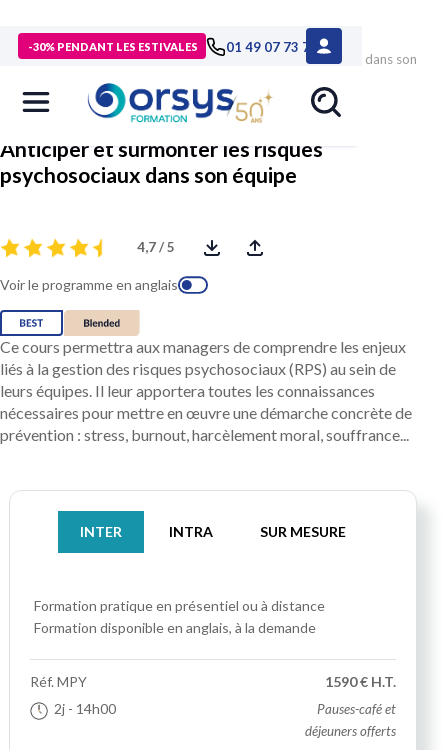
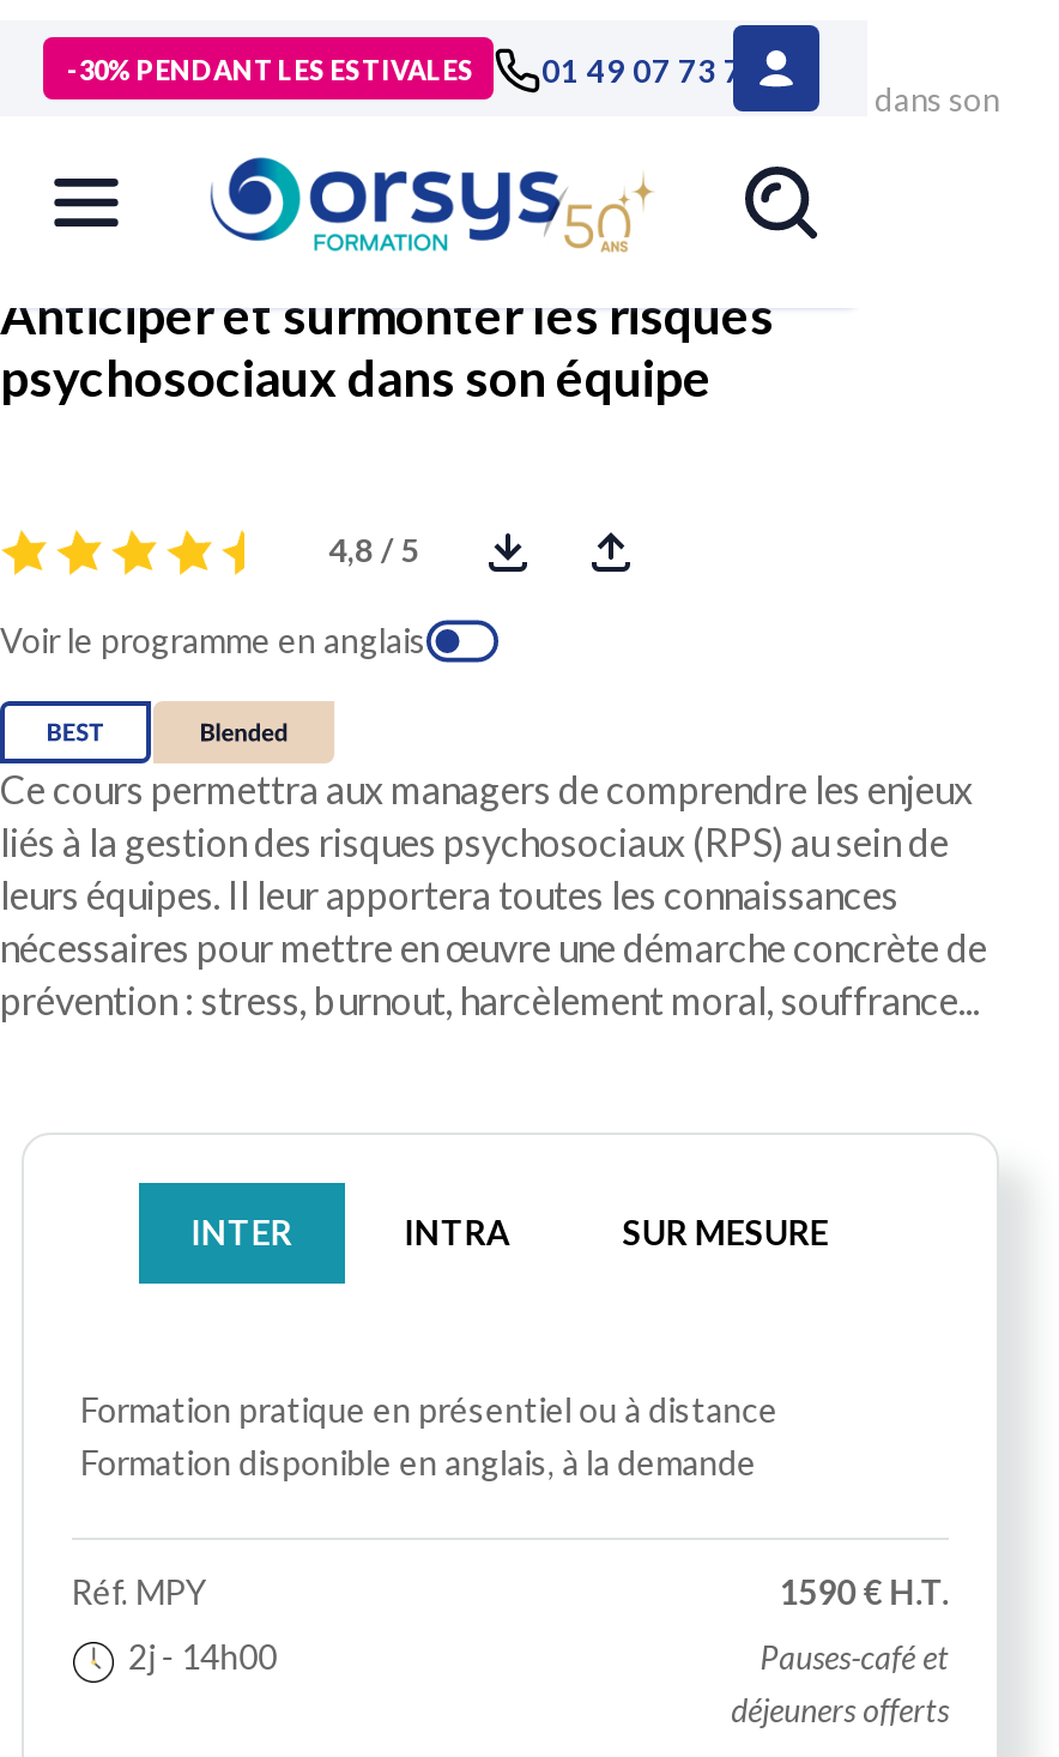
- 4,7 / 5
+ 4,8 / 5
